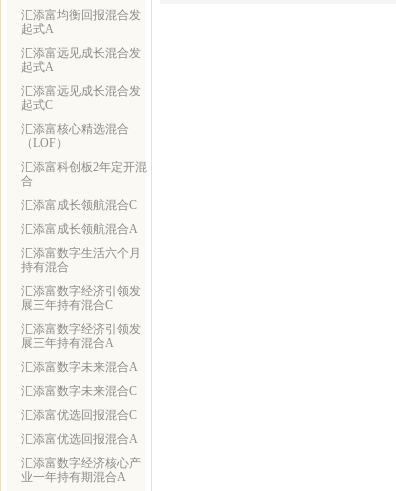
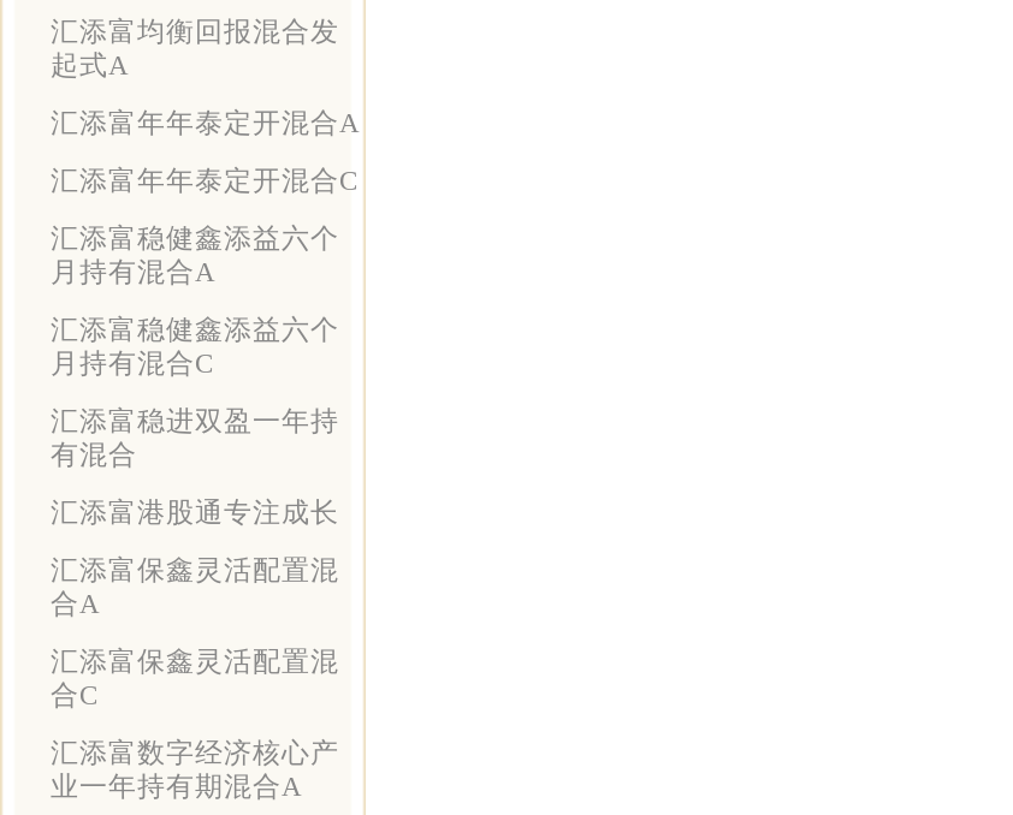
- 汇添富远见成长混合发
- 起式A
- 汇添富远见成长混合发
- 起式C
- 汇添富核心精选混合
- （LOF）
- 汇添富科创板2年定开混
- 合
- 汇添富成长领航混合C
- 汇添富成长领航混合A
- 汇添富数字生活六个月
- 持有混合
- 汇添富数字经济引领发
- 展三年持有混合C
- 汇添富数字经济引领发
- 展三年持有混合A
- 汇添富数字未来混合A
- 汇添富数字未来混合C
- 汇添富优选回报混合C
- 汇添富优选回报混合A
+ 汇添富年年泰定开混合A
+ 汇添富年年泰定开混合C
+ 汇添富稳健鑫添益六个
+ 月持有混合A
+ 汇添富稳健鑫添益六个
+ 月持有混合C
+ 汇添富稳进双盈一年持
+ 有混合
+ 汇添富港股通专注成长
+ 汇添富保鑫灵活配置混
+ 合A
+ 汇添富保鑫灵活配置混
+ 合C
